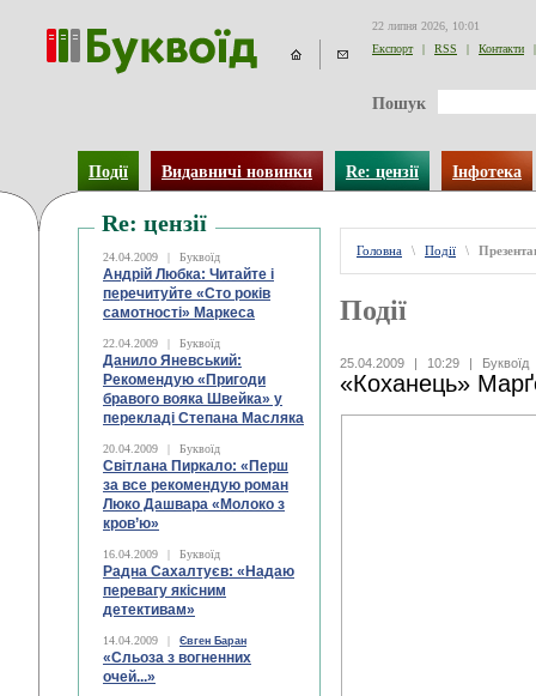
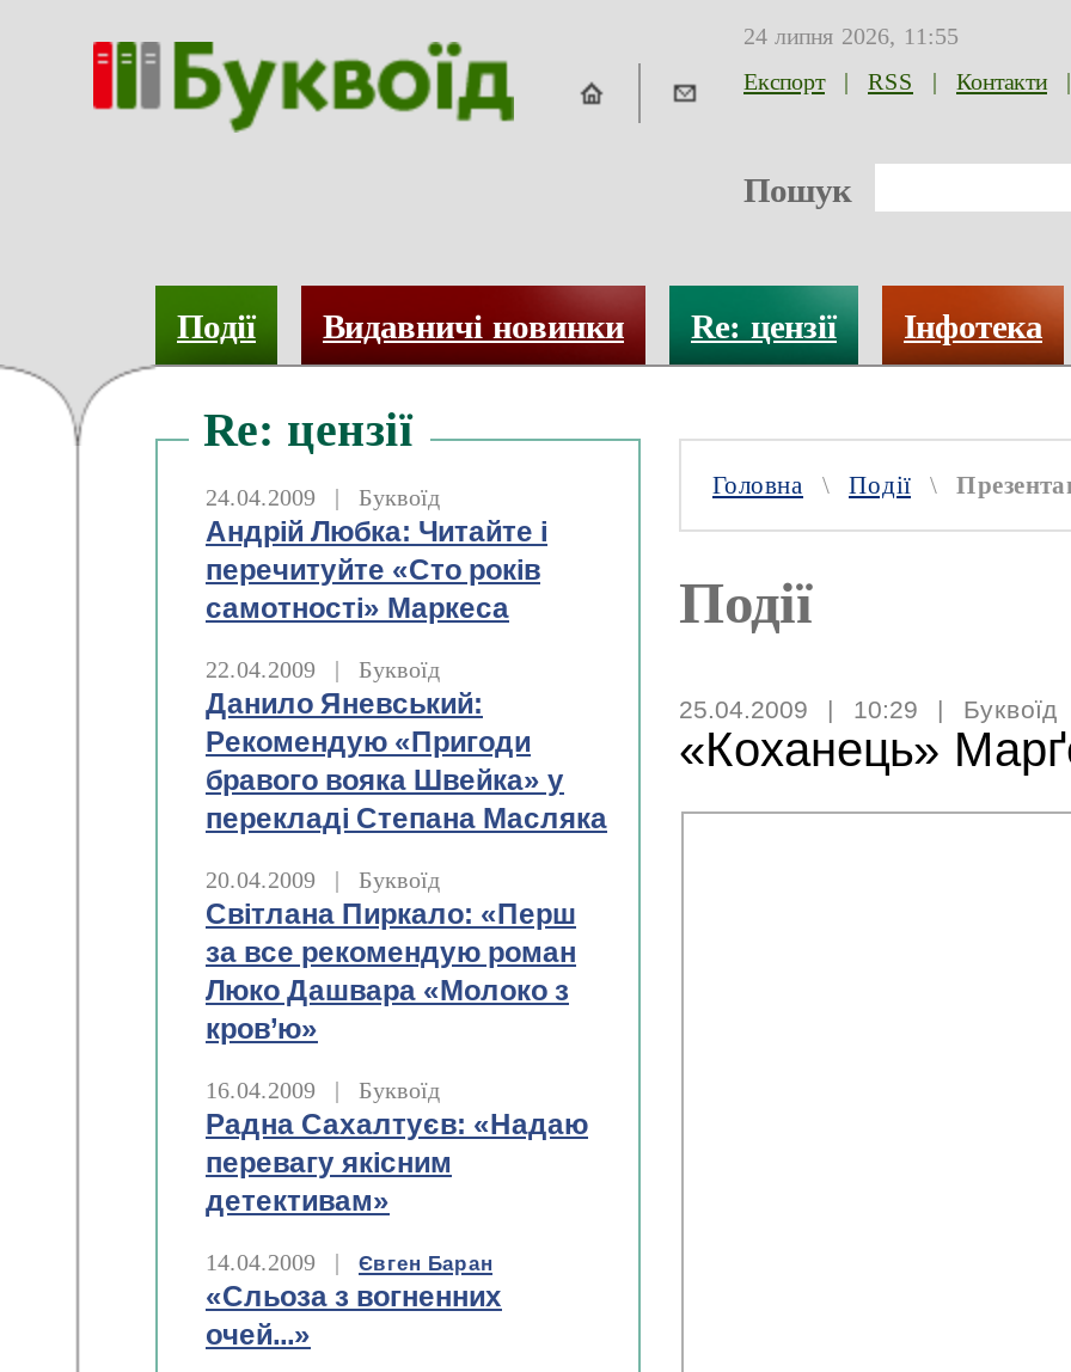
- 22 липня 2026, 10:01
+ 24 липня 2026, 11:55
